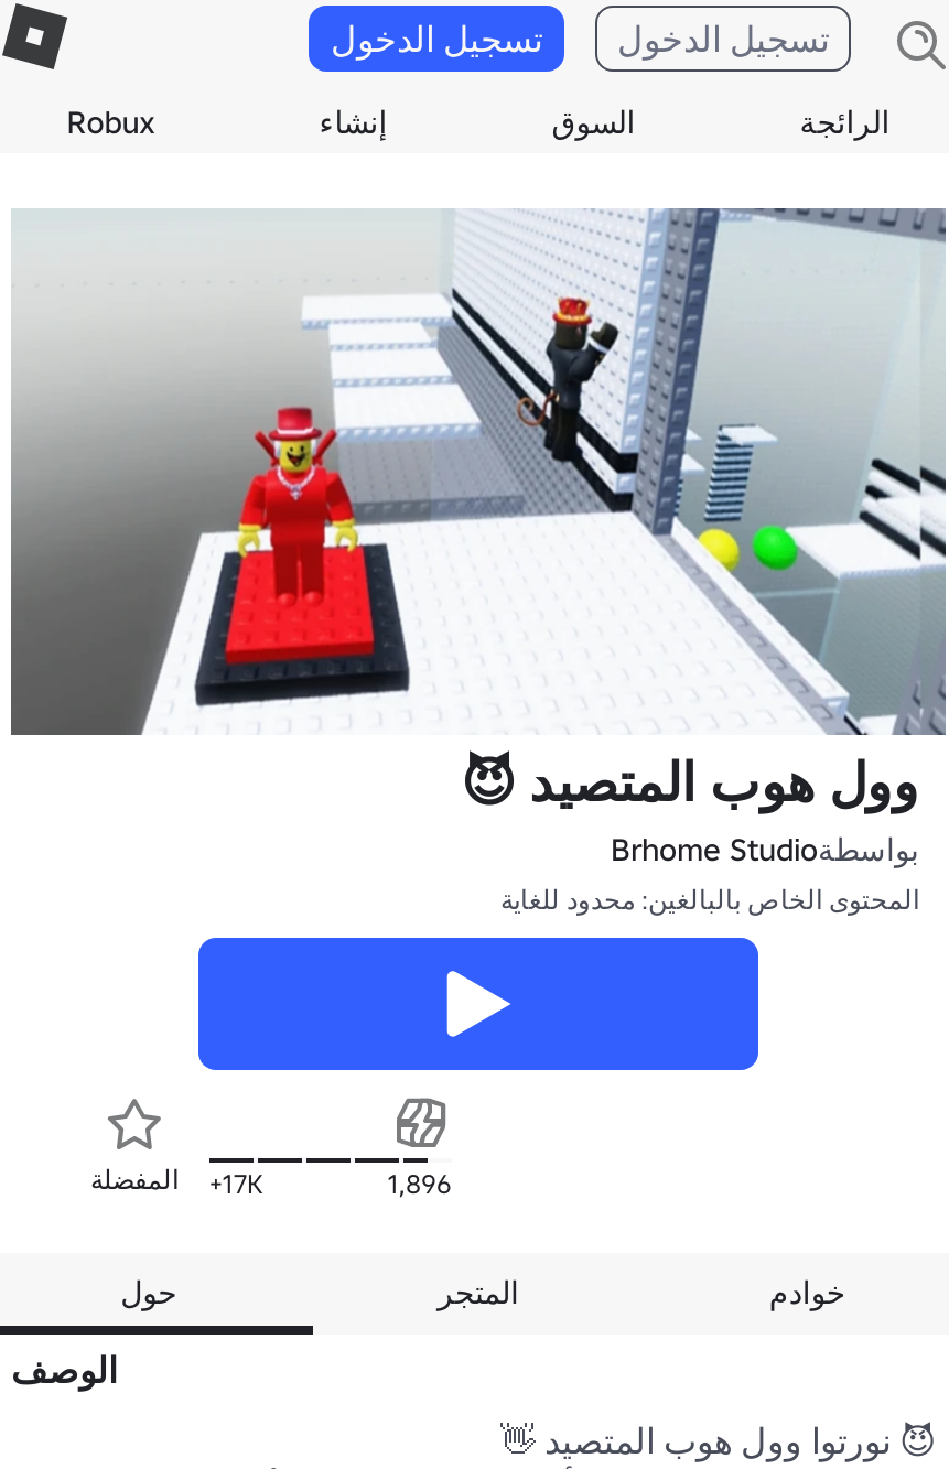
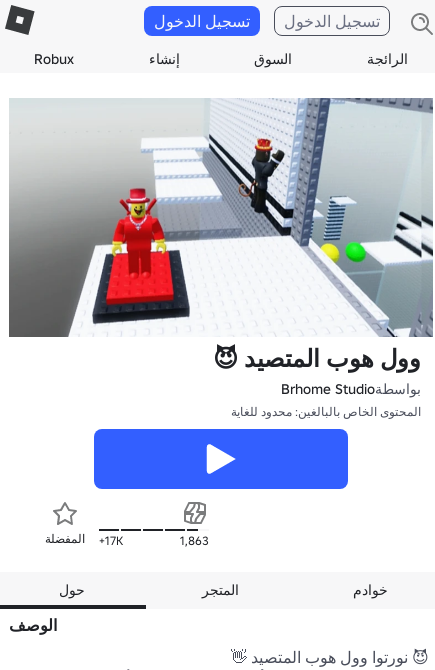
- 1,896
+ 1,863
